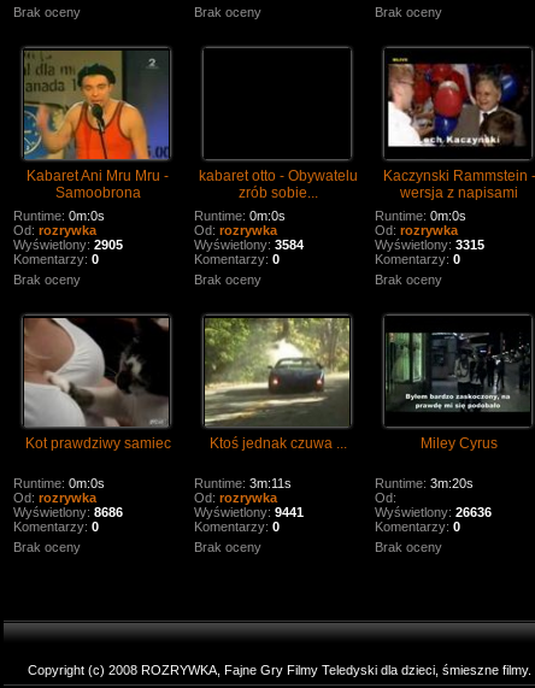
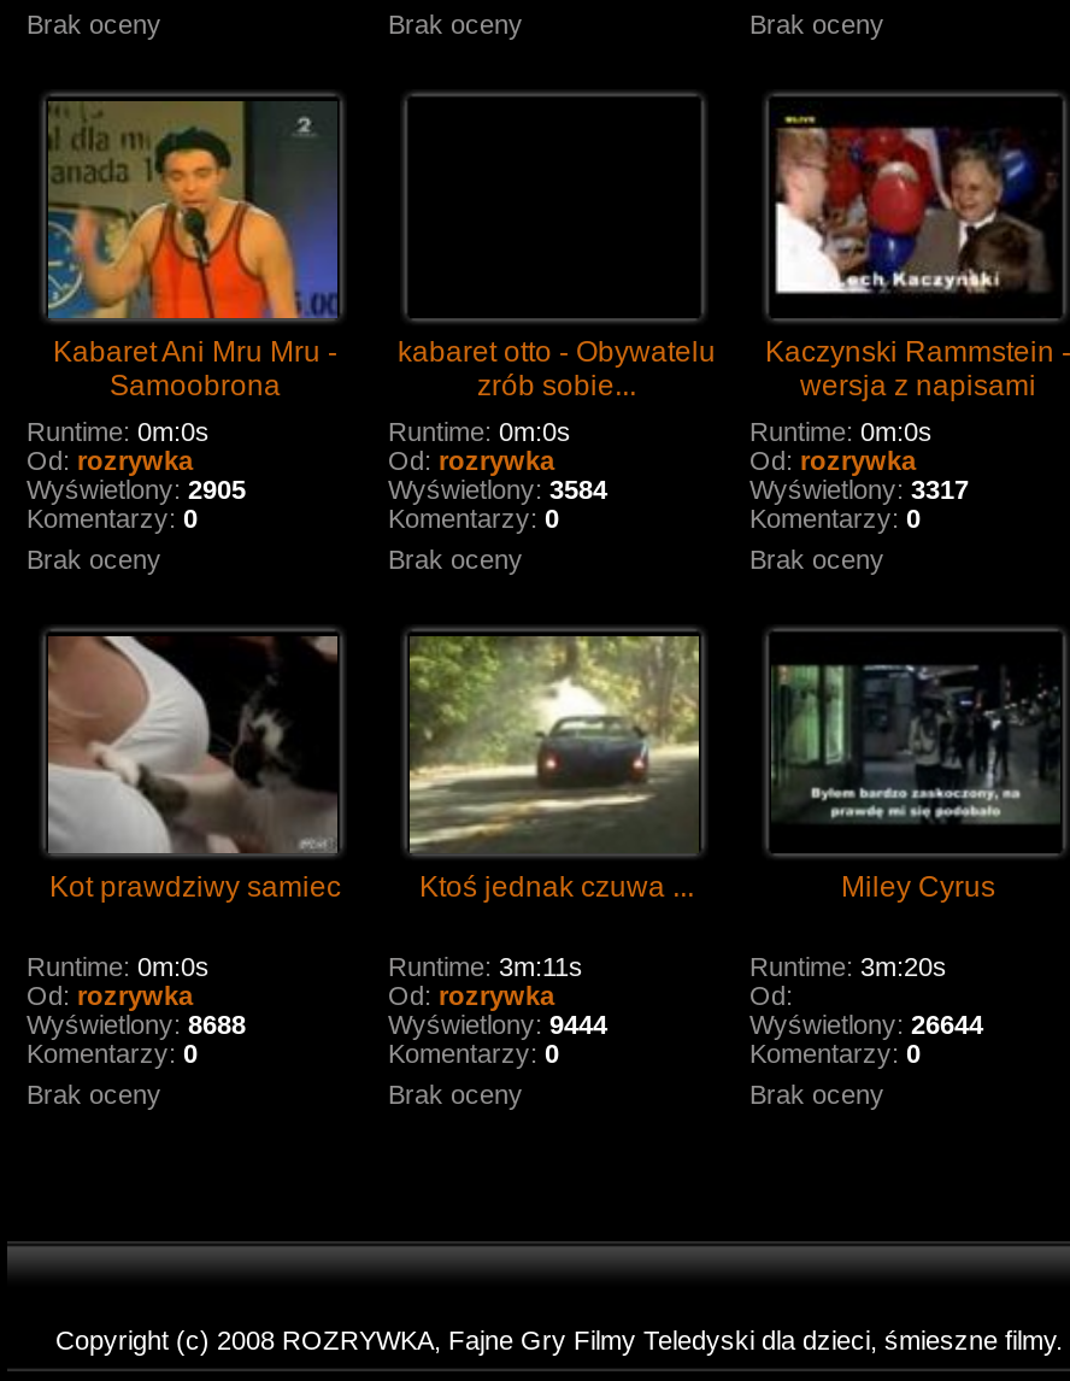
- Wyświetlony: 3315
+ Wyświetlony: 3317

- Wyświetlony: 8686
+ Wyświetlony: 8688

- Wyświetlony: 9441
+ Wyświetlony: 9444

- Wyświetlony: 26636
+ Wyświetlony: 26644
